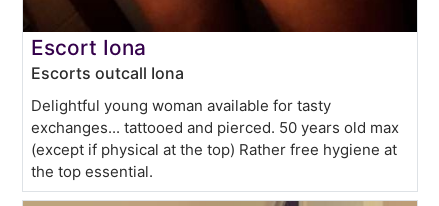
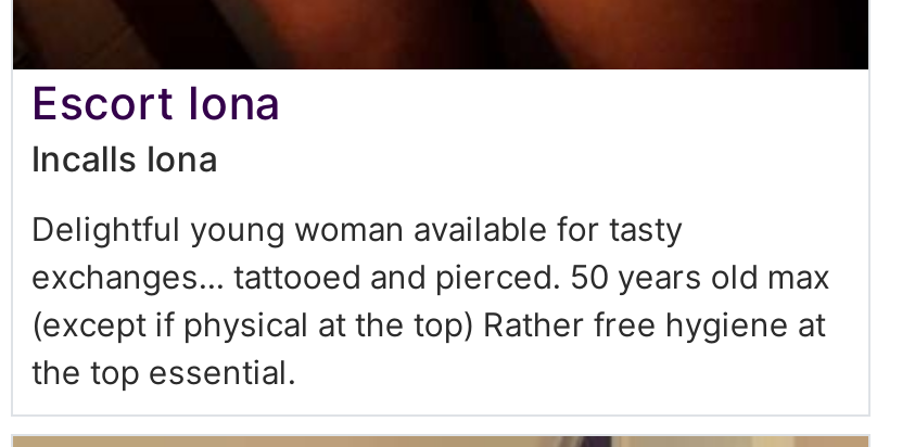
- Escorts outcall Iona
+ Incalls Iona
